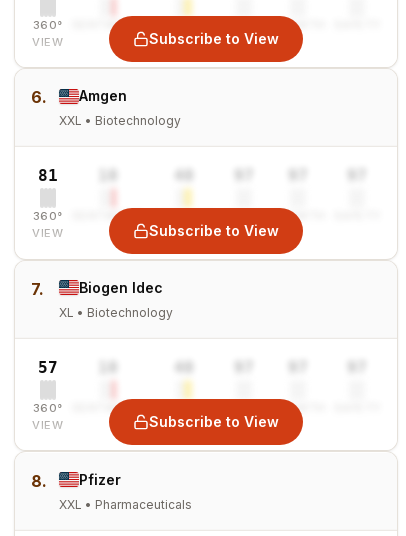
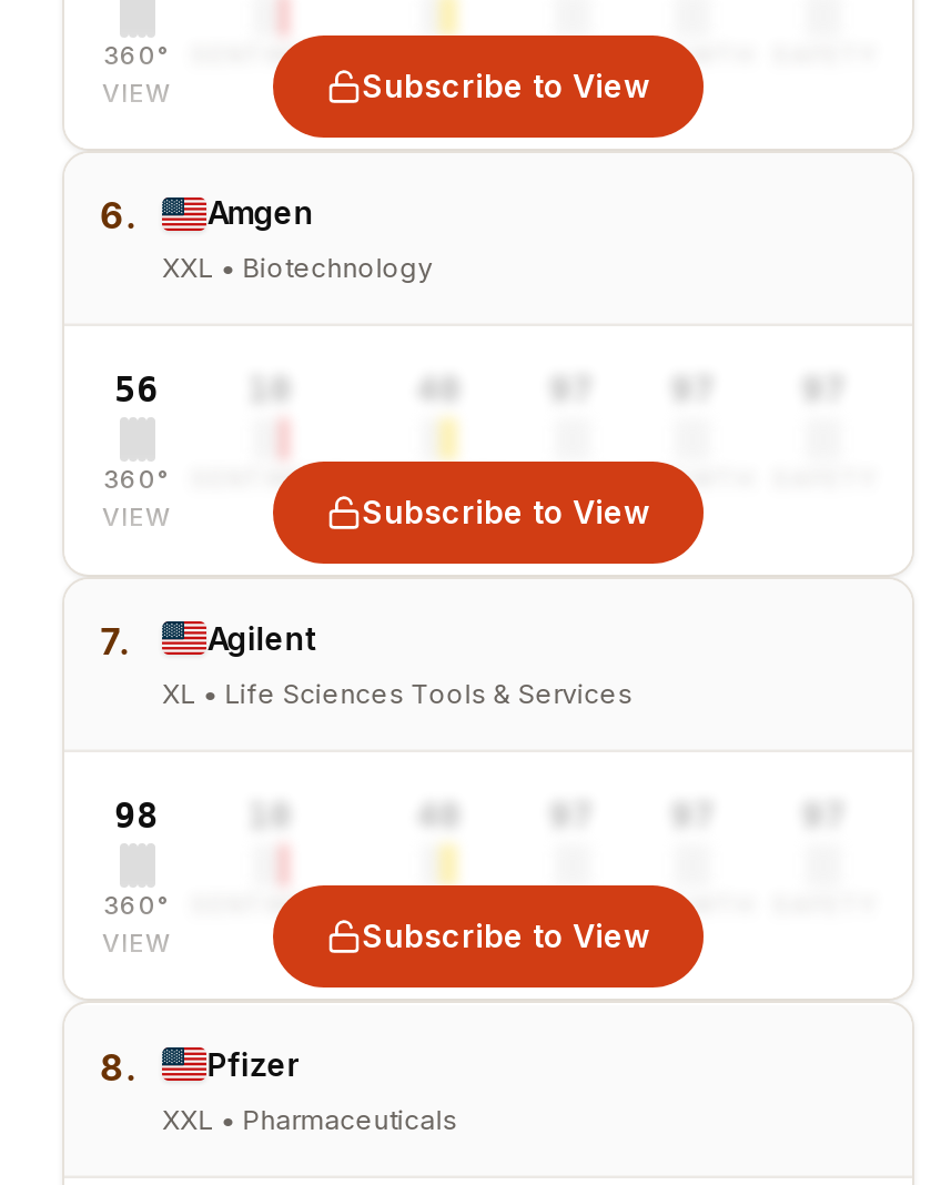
- 81
+ 56

- Biogen Idec
+ Agilent

- XL • Biotechnology
+ XL • Life Sciences Tools & Services

- 57
+ 98
